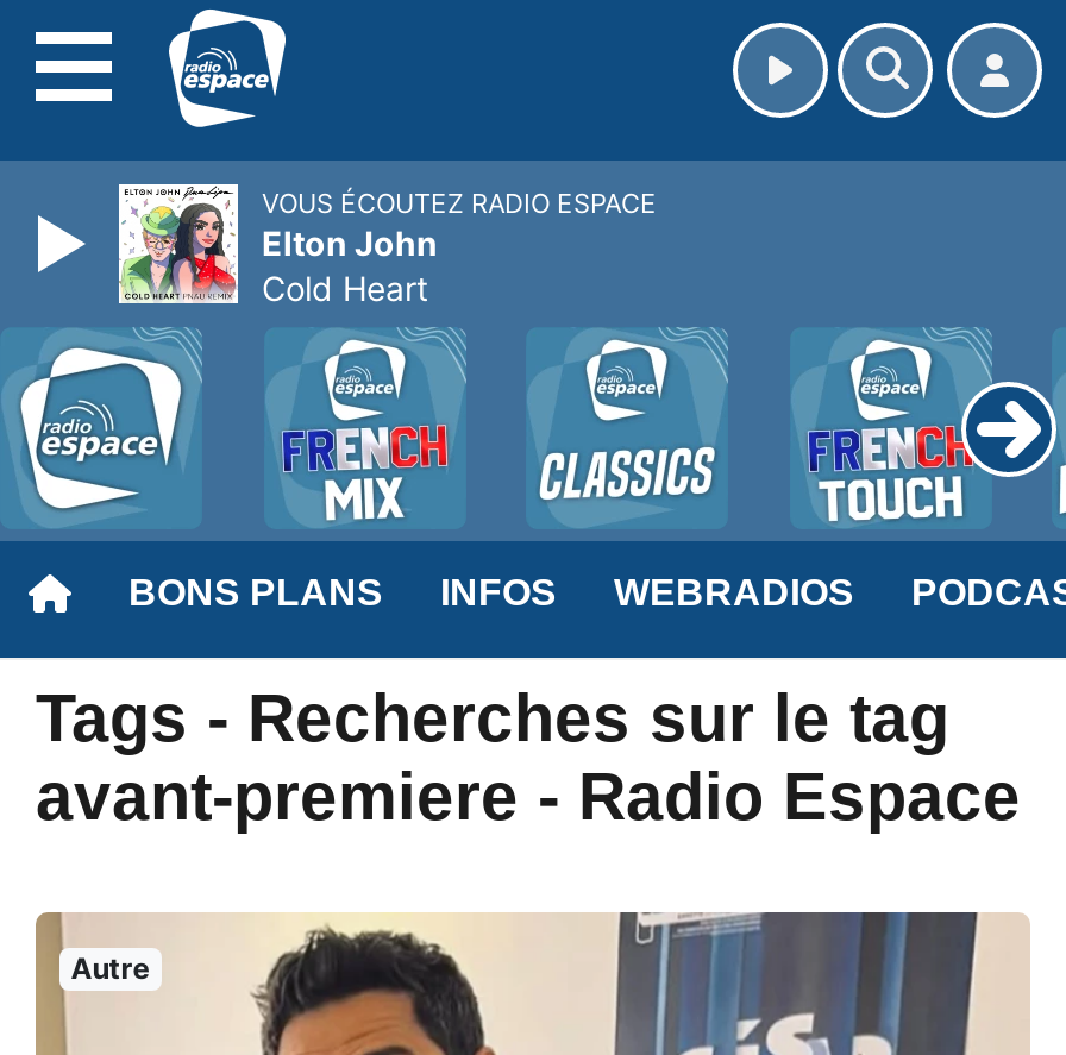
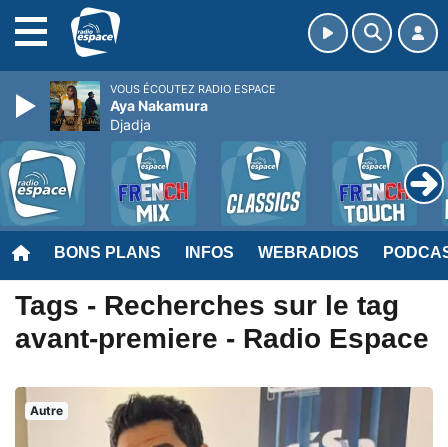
- [image]
- Elton John
- Cold Heart
+ [image]
+ Aya Nakamura
+ Djadja
